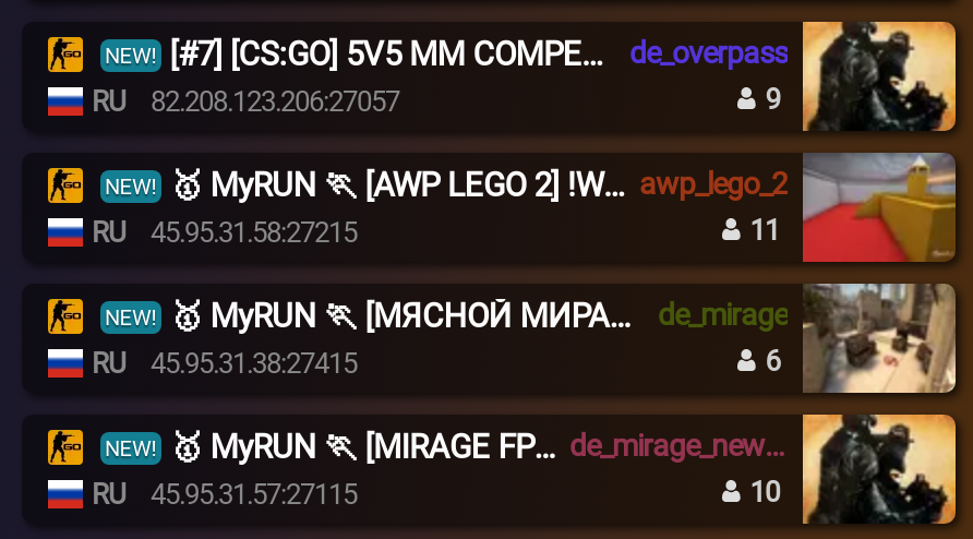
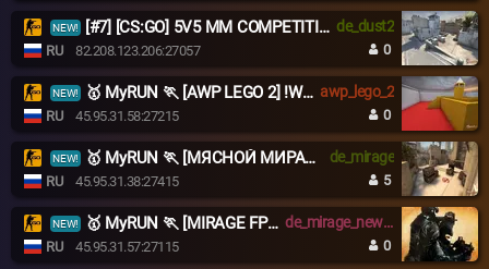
- [image]
- de_overpass
+ [image]
+ de_dust2

- 9
+ 0

- 11
+ 0

- 6
+ 5

- 10
+ 0
